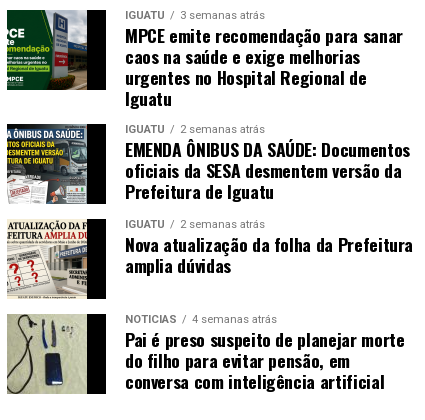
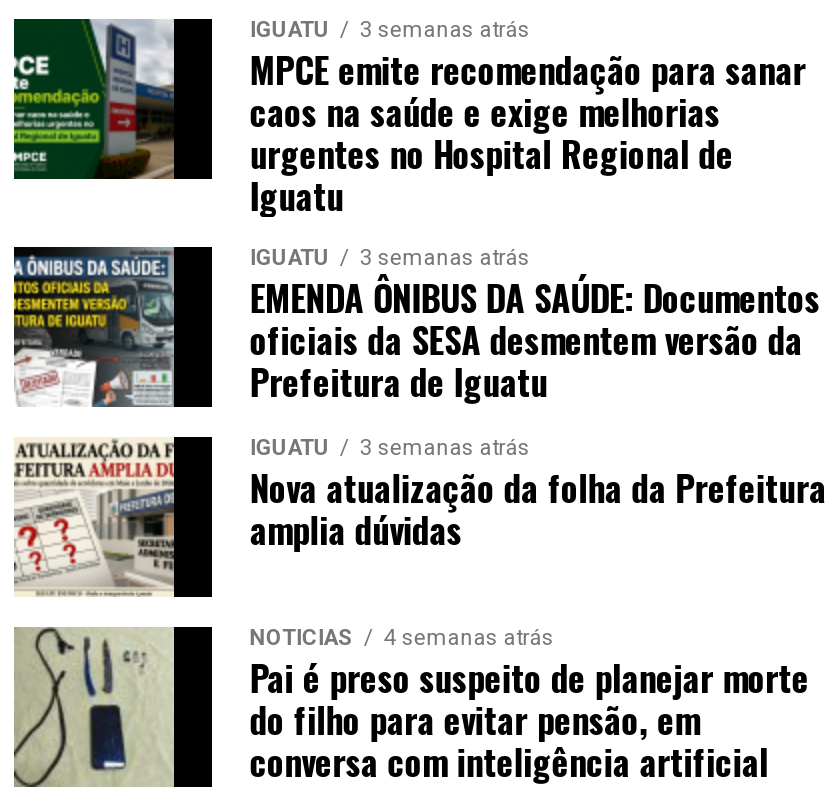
- 2 semanas atrás
+ 3 semanas atrás

- 2 semanas atrás
+ 3 semanas atrás
